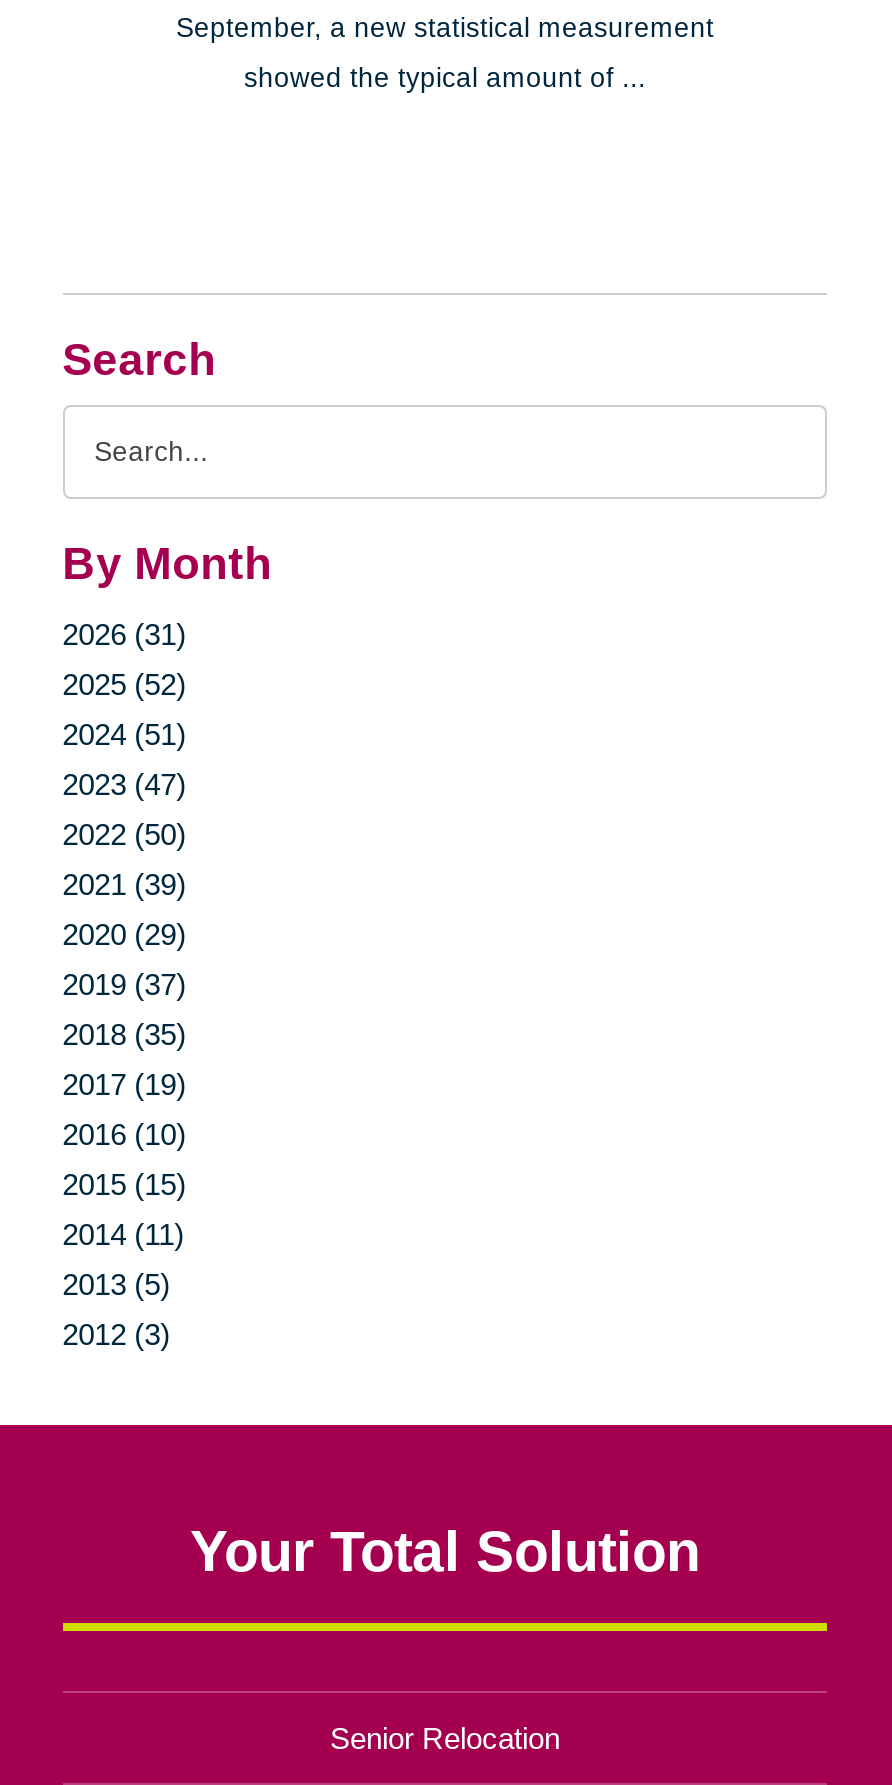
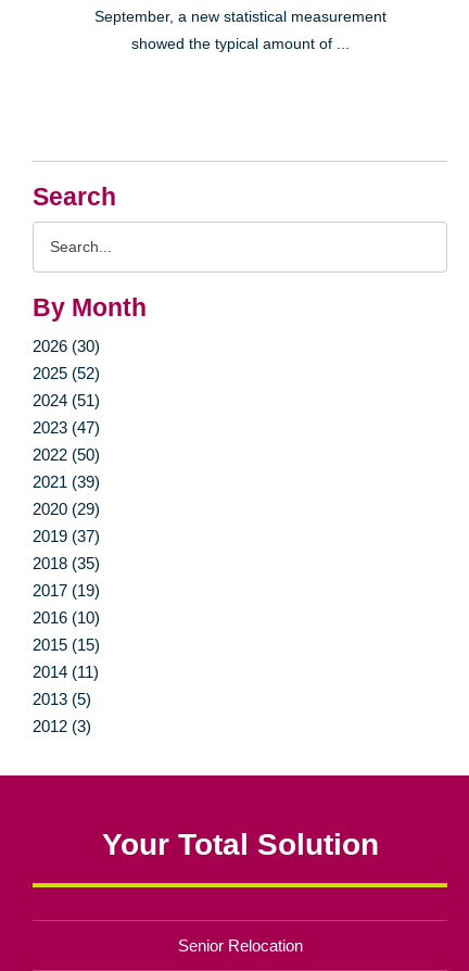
- 2026 (31)
+ 2026 (30)
